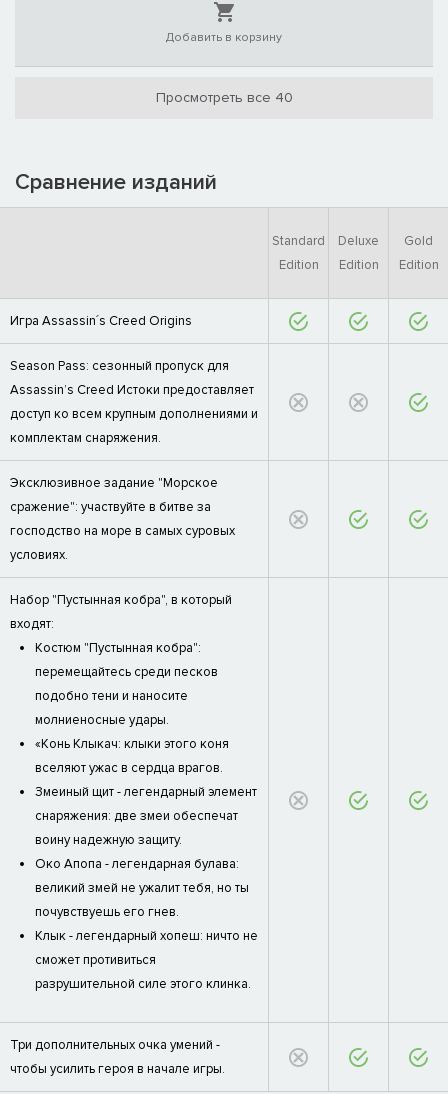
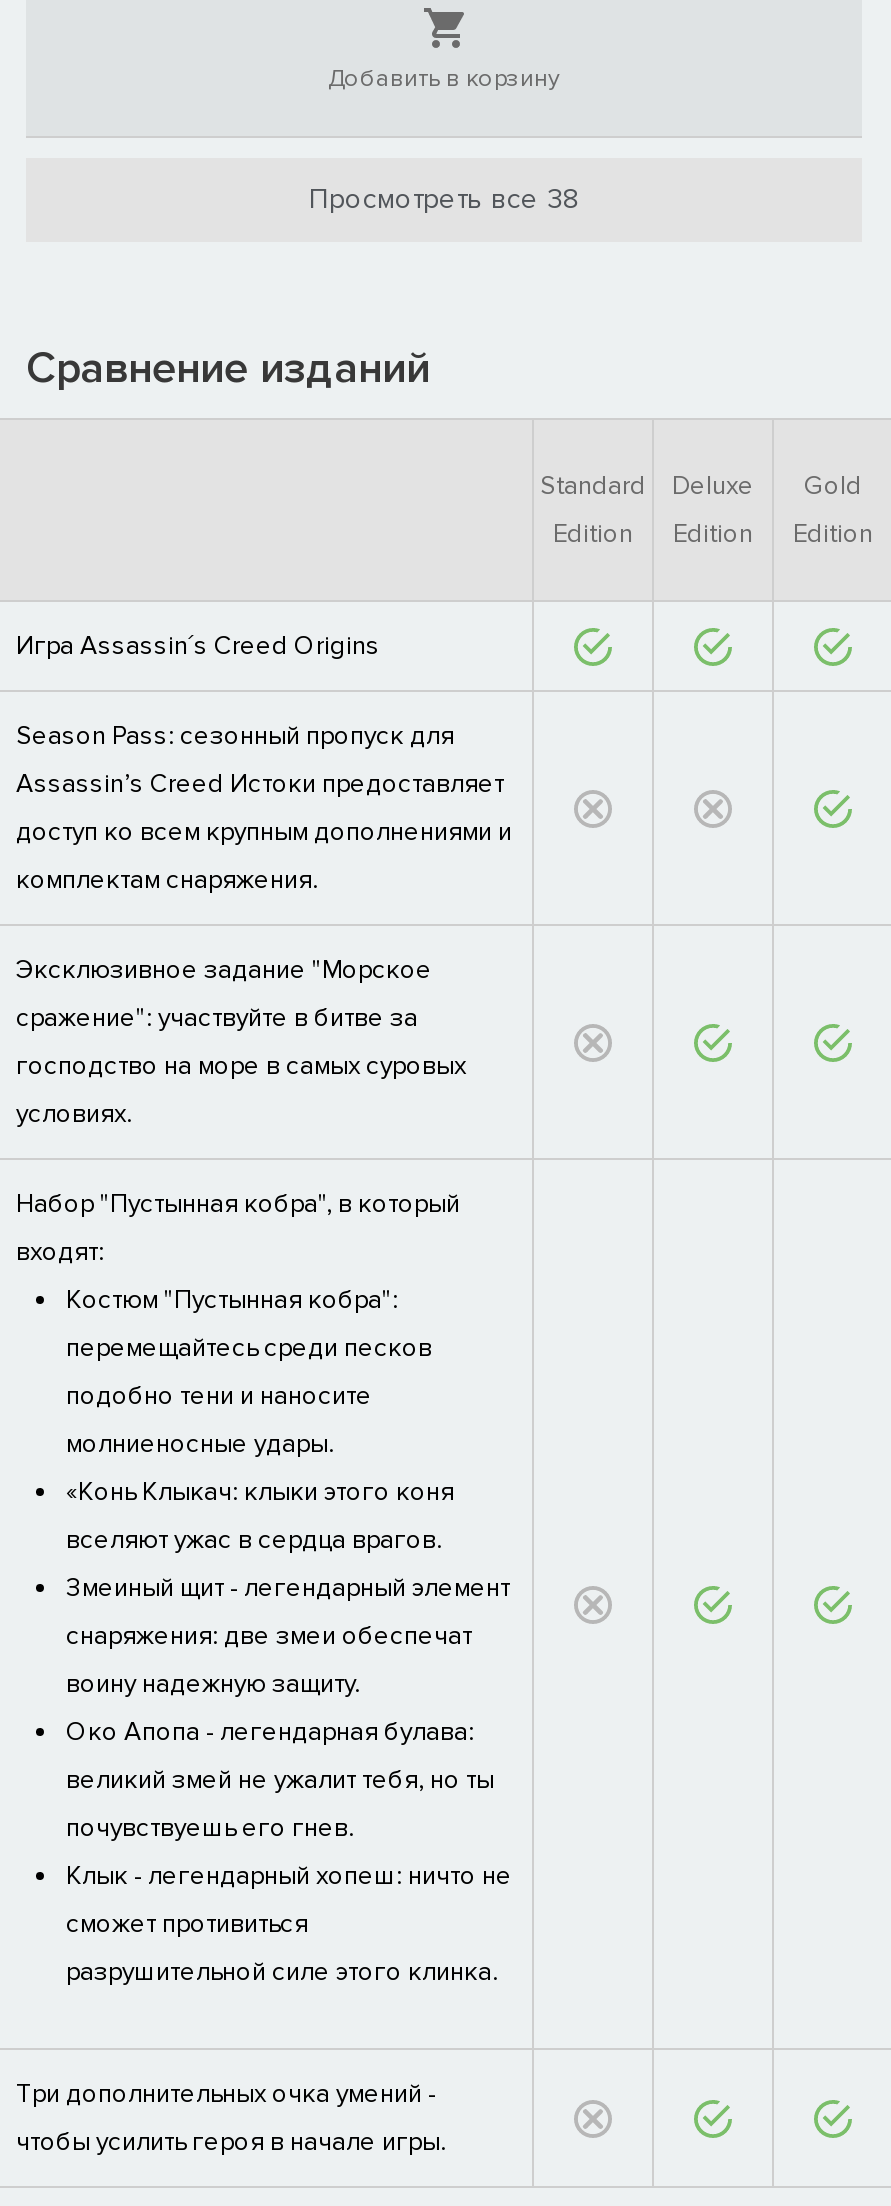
- Просмотреть все 40
+ Просмотреть все 38
